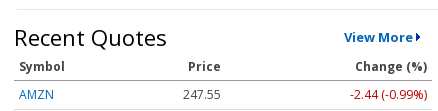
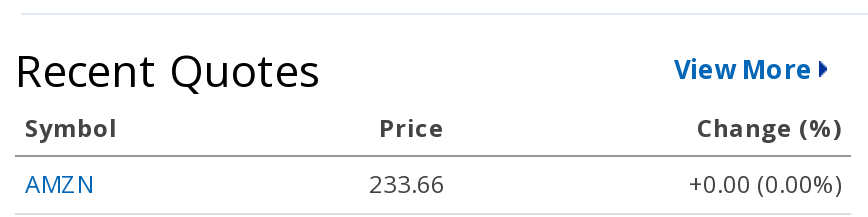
- 247.55
+ 233.66

- -2.44 (-0.99%)
+ +0.00 (0.00%)
